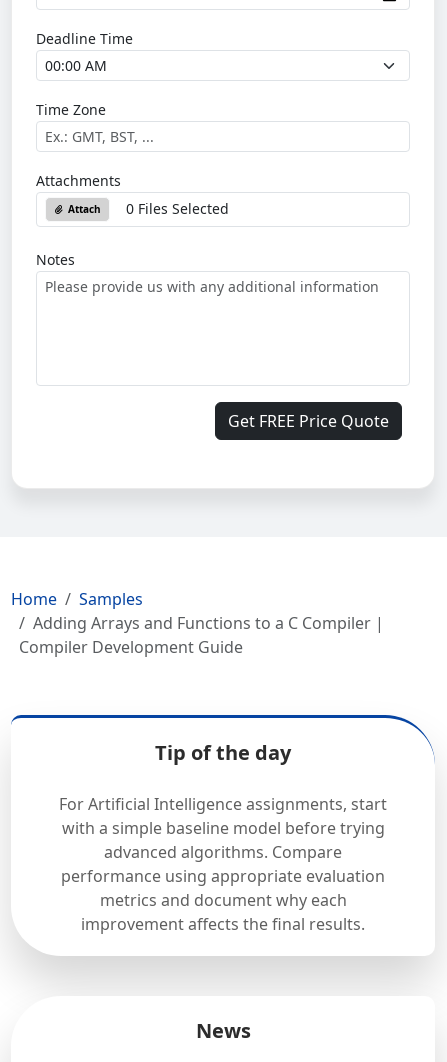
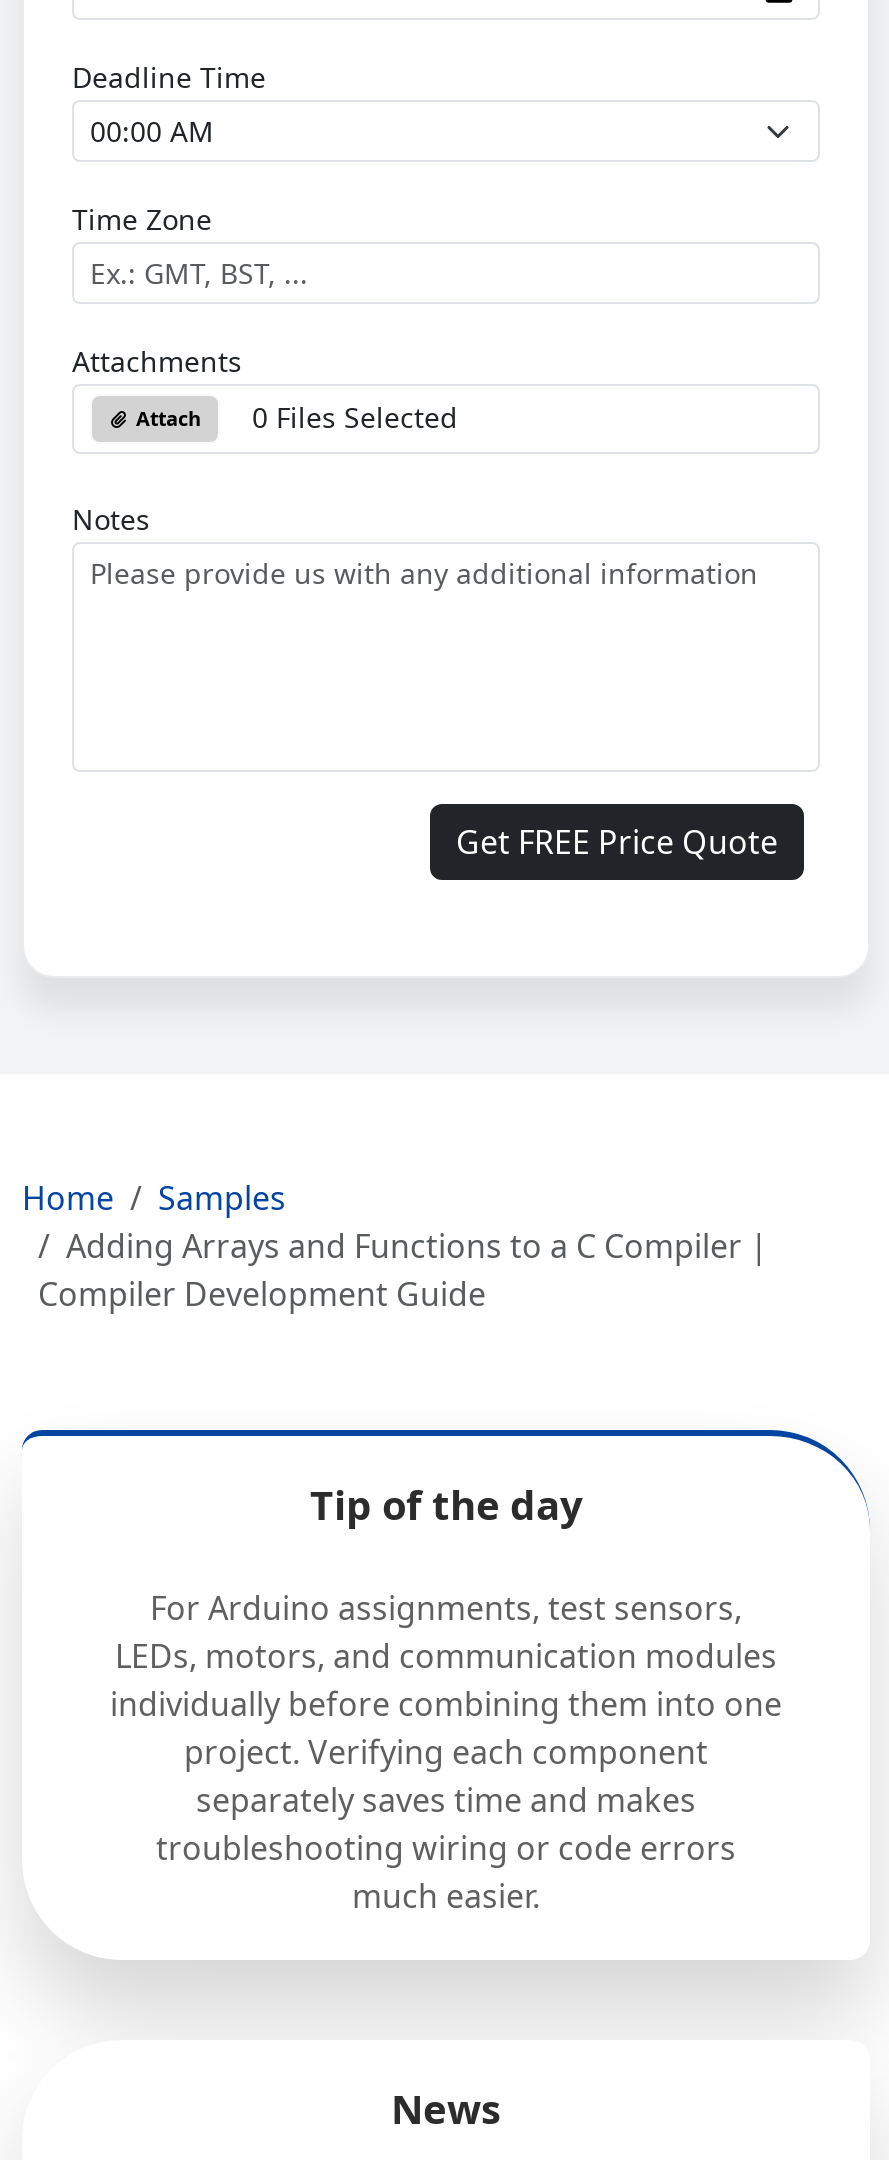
- For Artificial Intelligence assignments, start
- with a simple baseline model before trying
- advanced algorithms. Compare
- performance using appropriate evaluation
- metrics and document why each
- improvement affects the final results.
+ For Arduino assignments, test sensors,
+ LEDs, motors, and communication modules
+ individually before combining them into one
+ project. Verifying each component
+ separately saves time and makes
+ troubleshooting wiring or code errors
+ much easier.
